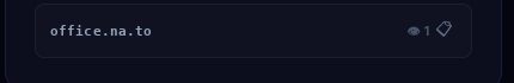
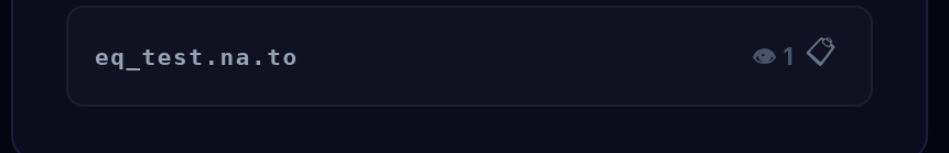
- office.na.to
+ eq_test.na.to
